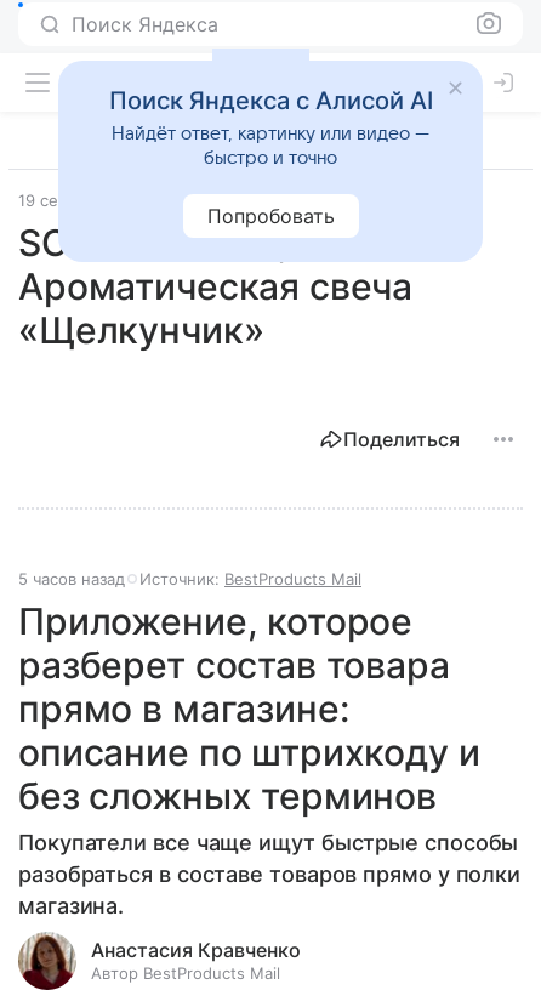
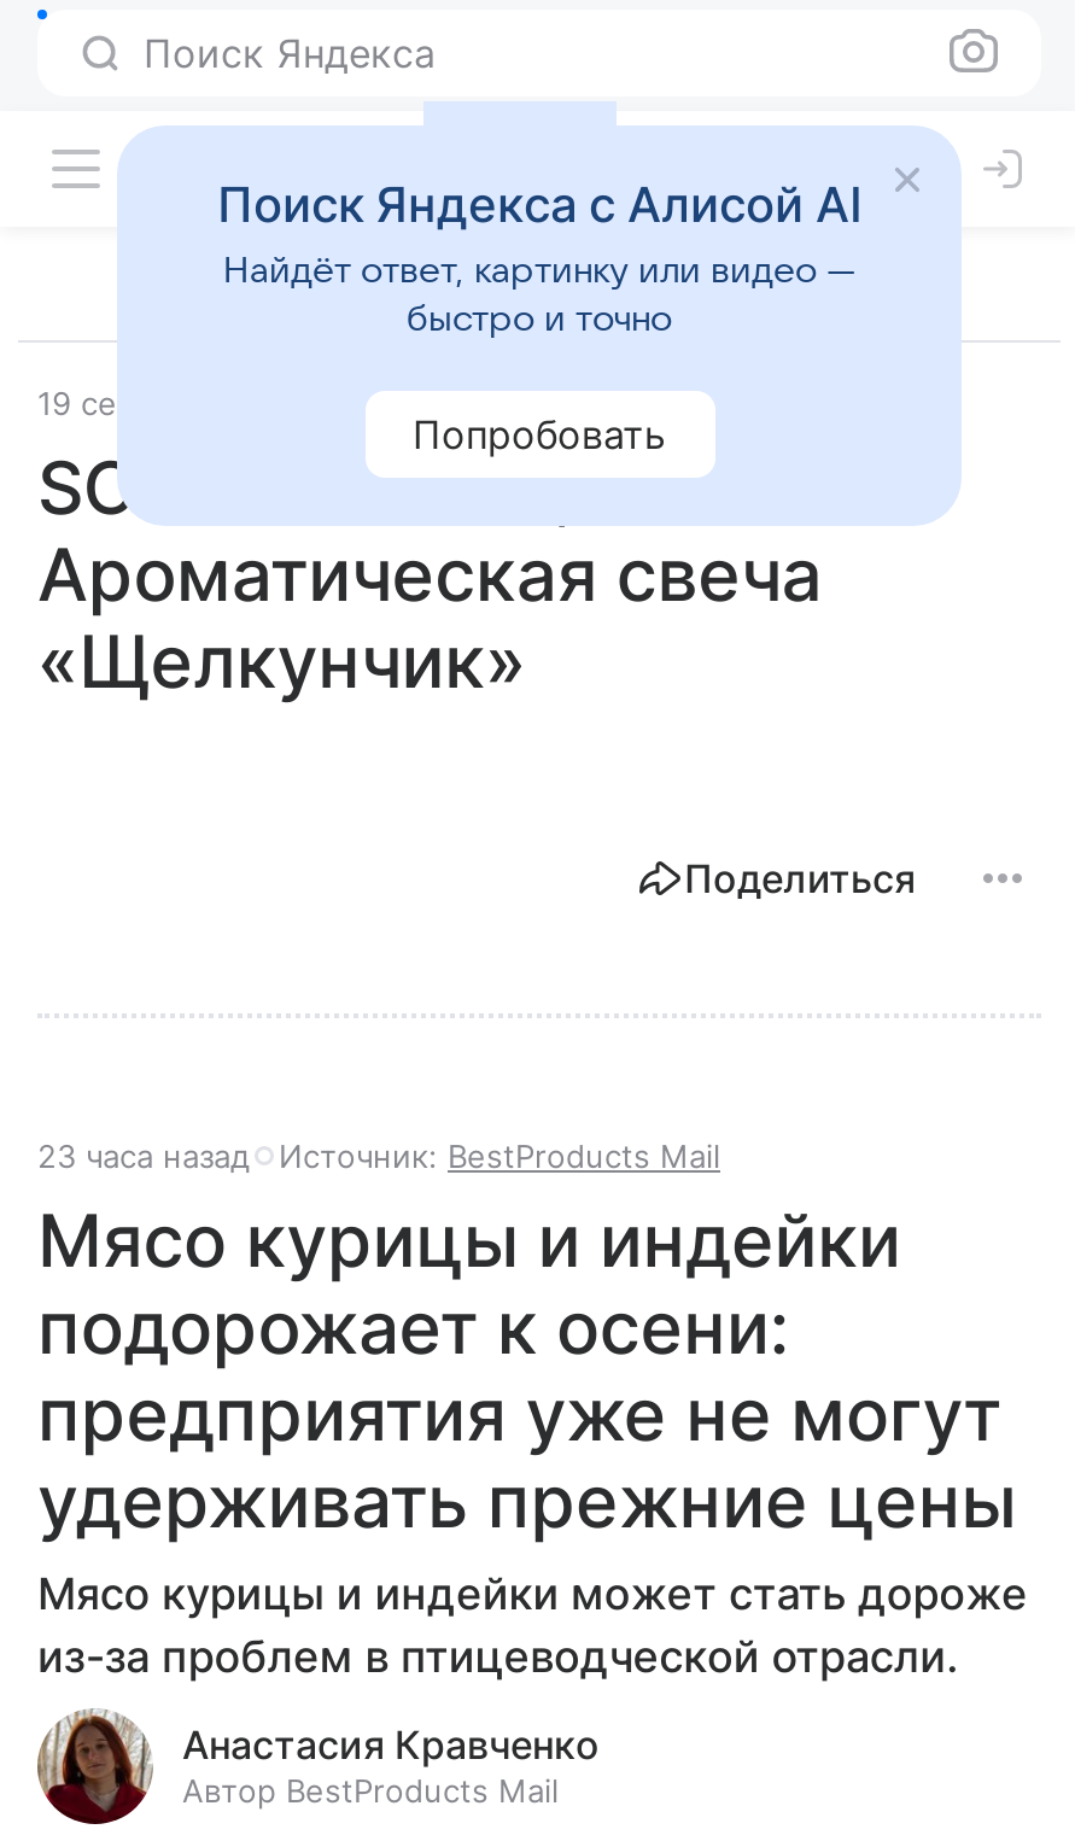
- 5 часов назад Источник: BestProducts Mail
+ 23 часа назад Источник: BestProducts Mail

- Приложение, которое
- разберет состав товара
- прямо в магазине:
- описание по штрихкоду и
- без сложных терминов
- Покупатели все чаще ищут быстрые способы
- разобраться в составе товаров прямо у полки
- магазина.
+ Мясо курицы и индейки
+ подорожает к осени:
+ предприятия уже не могут
+ удерживать прежние цены
+ Мясо курицы и индейки может стать дороже
+ из-за проблем в птицеводческой отрасли.
